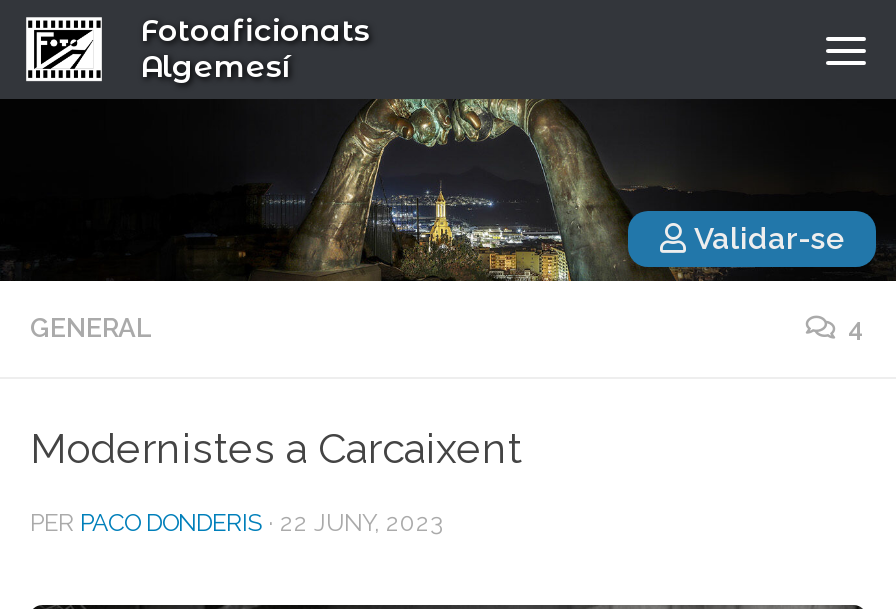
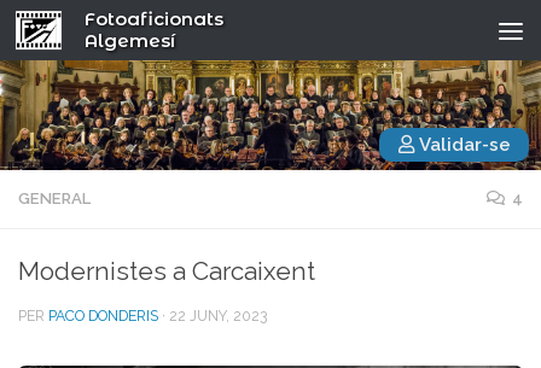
- [image]
+ [image]
